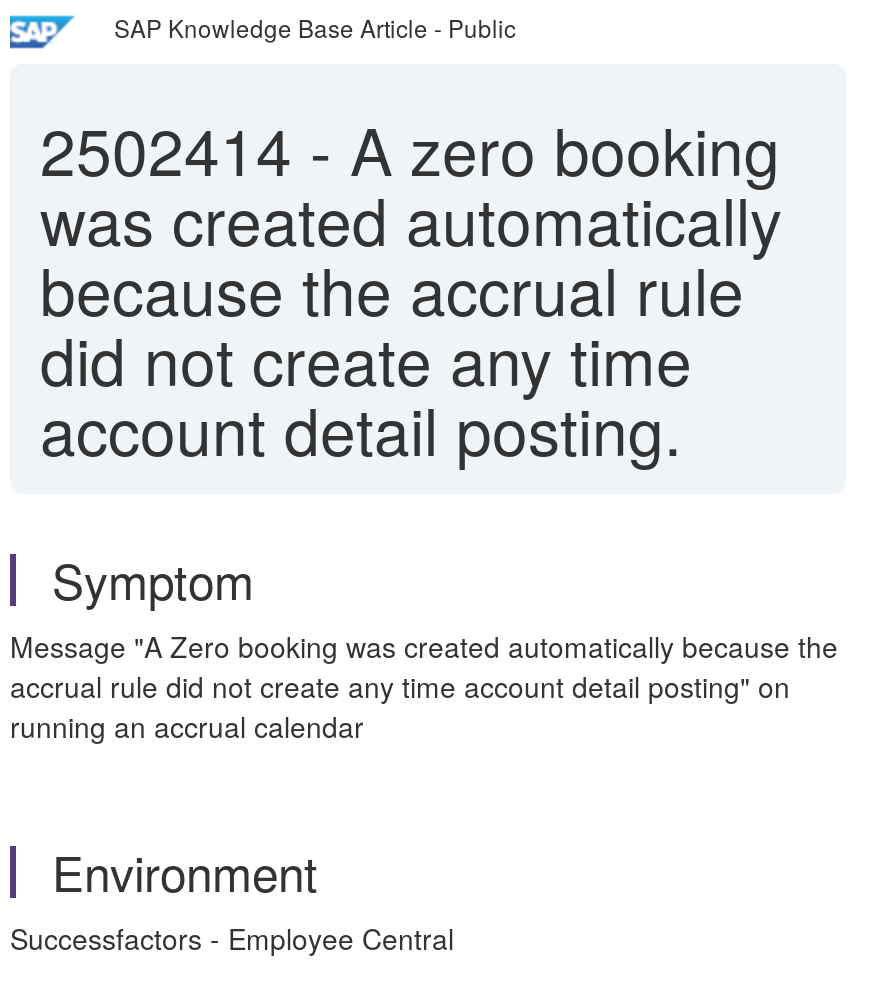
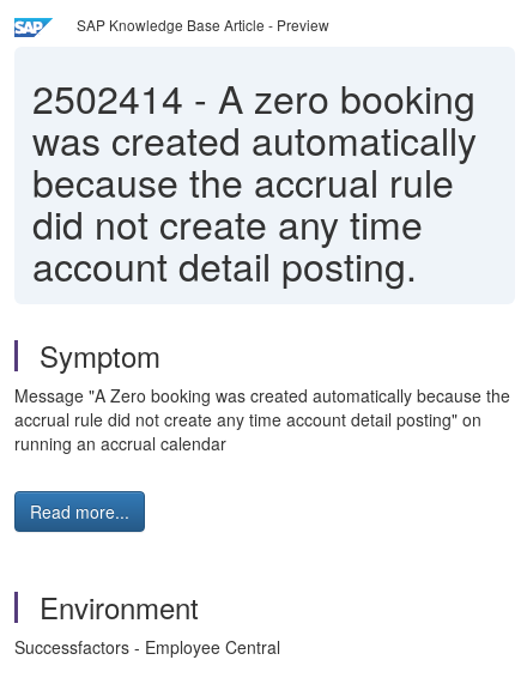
- SAP Knowledge Base Article - Public
+ SAP Knowledge Base Article - Preview

+ Read more...
